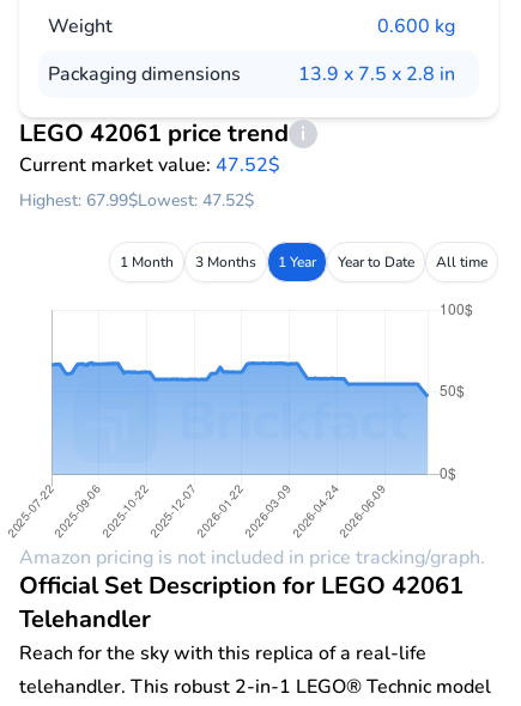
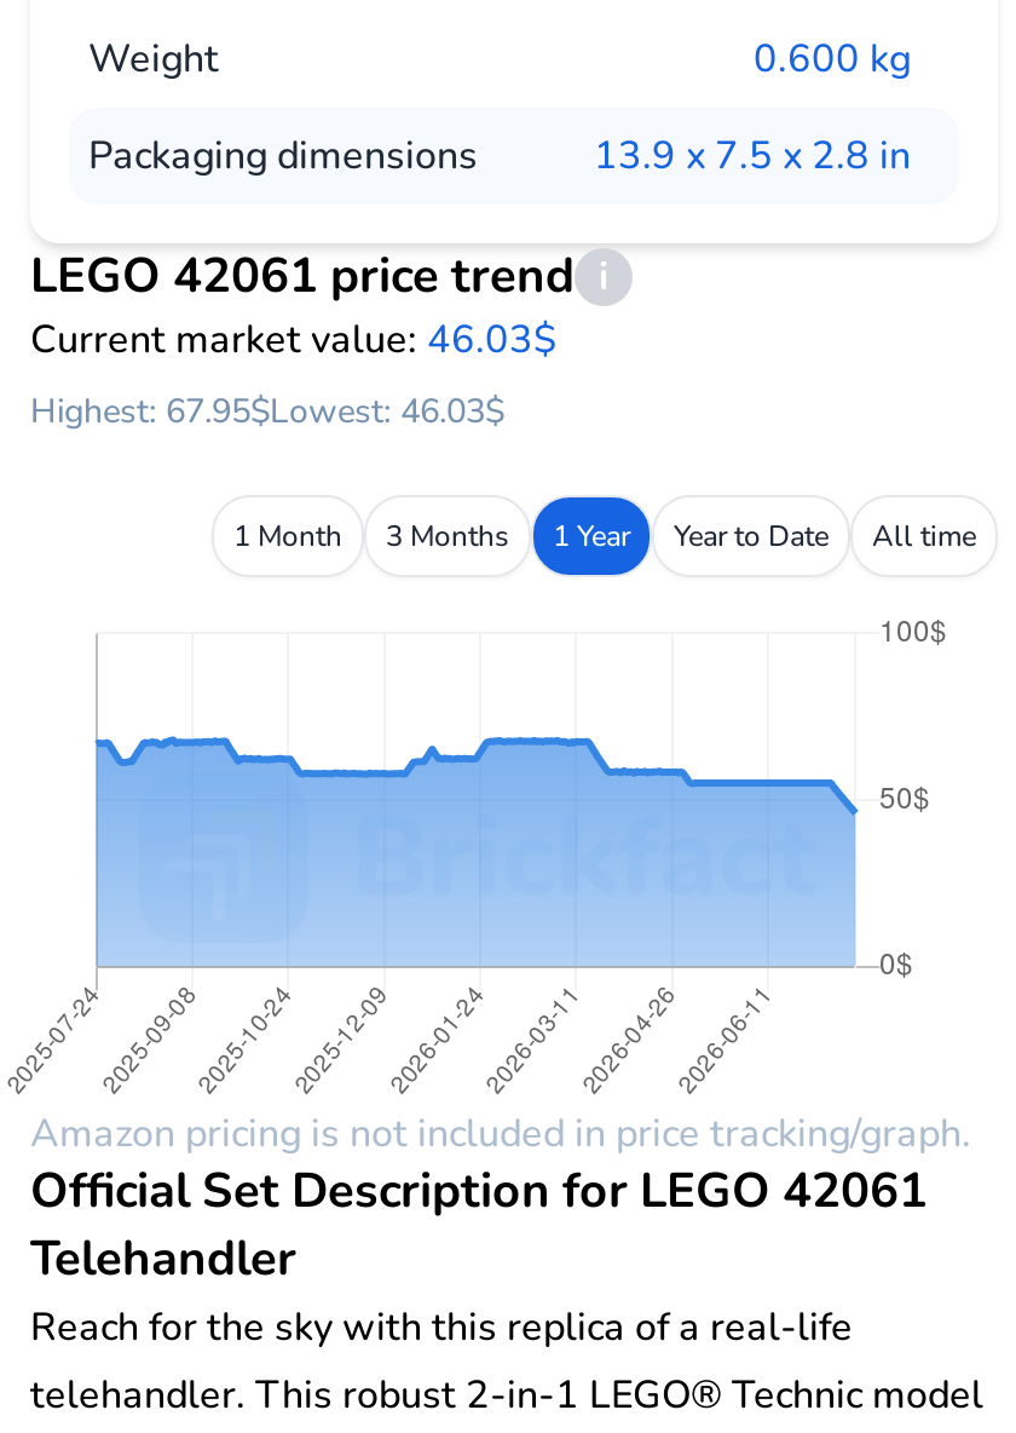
- Current market value: 47.52$
+ Current market value: 46.03$

- Highest: 67.99$Lowest: 47.52$
+ Highest: 67.95$Lowest: 46.03$
